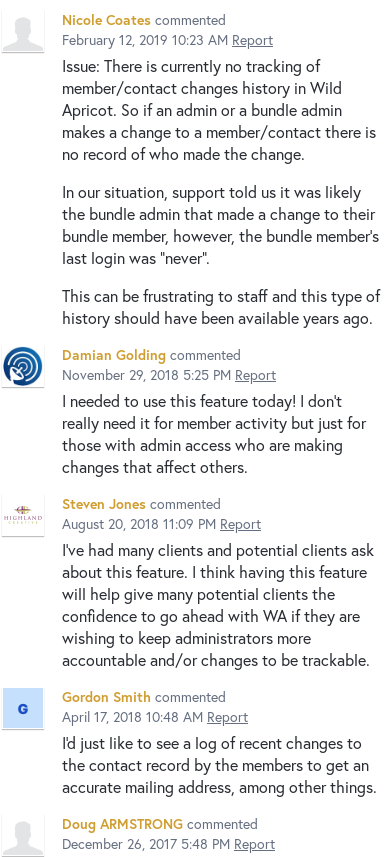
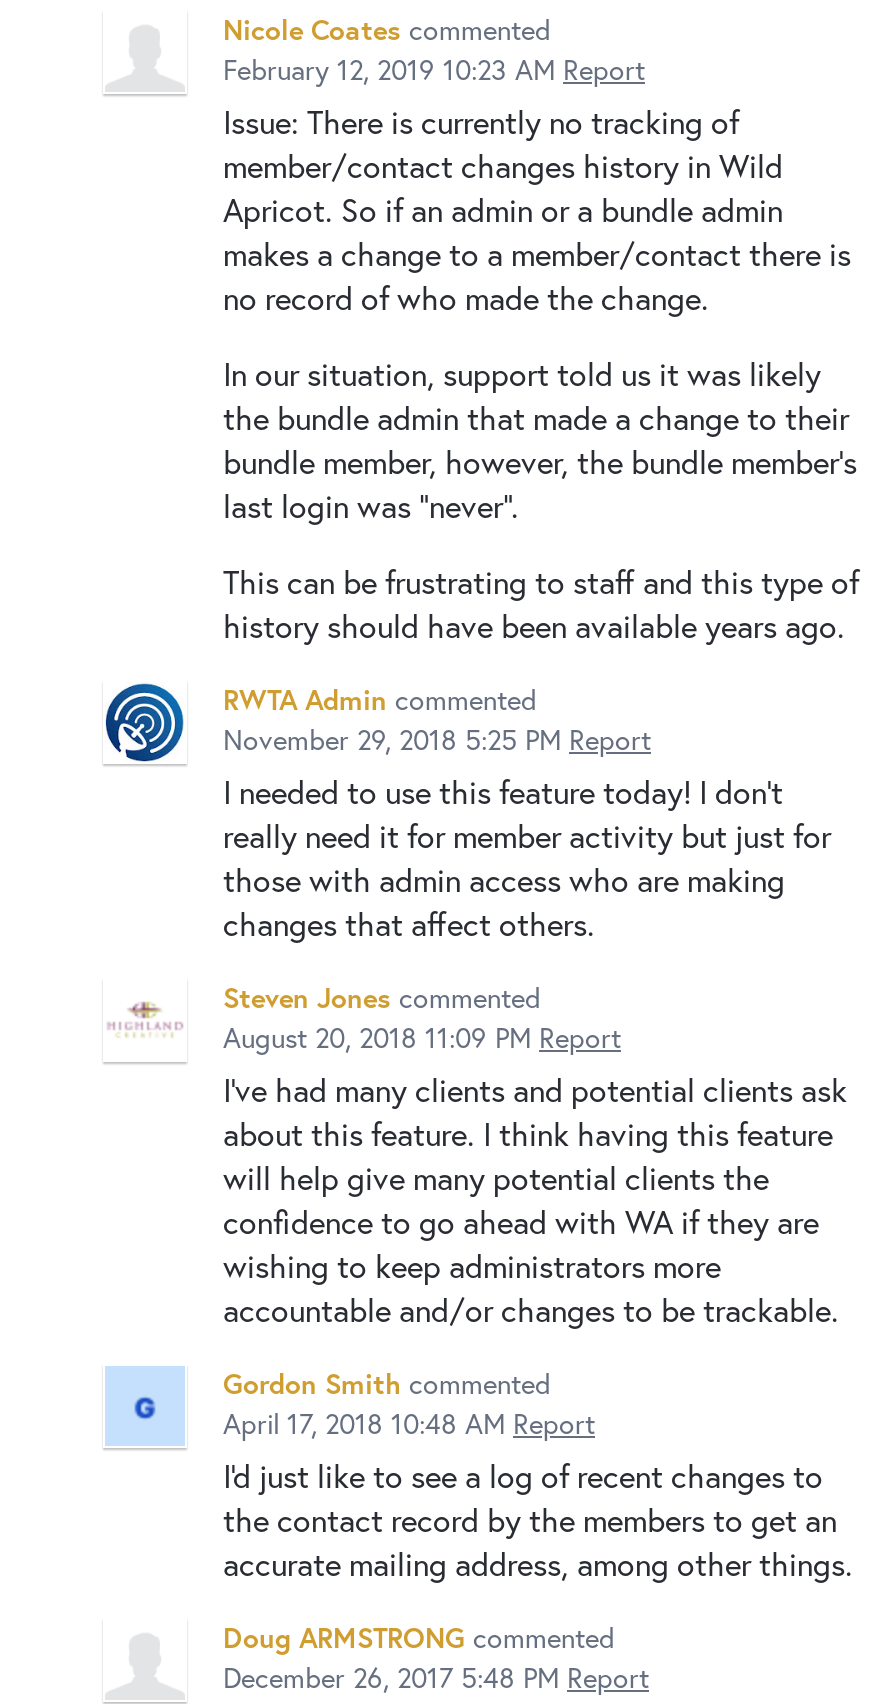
- Damian Golding commented
+ RWTA Admin commented
